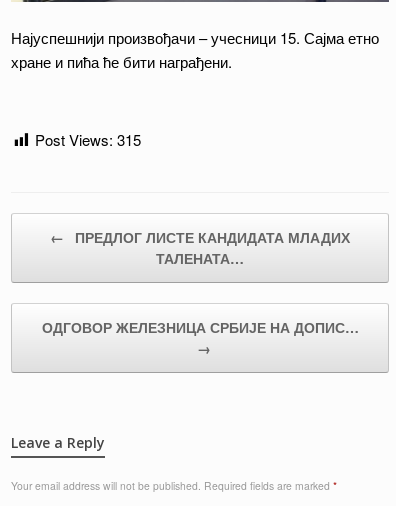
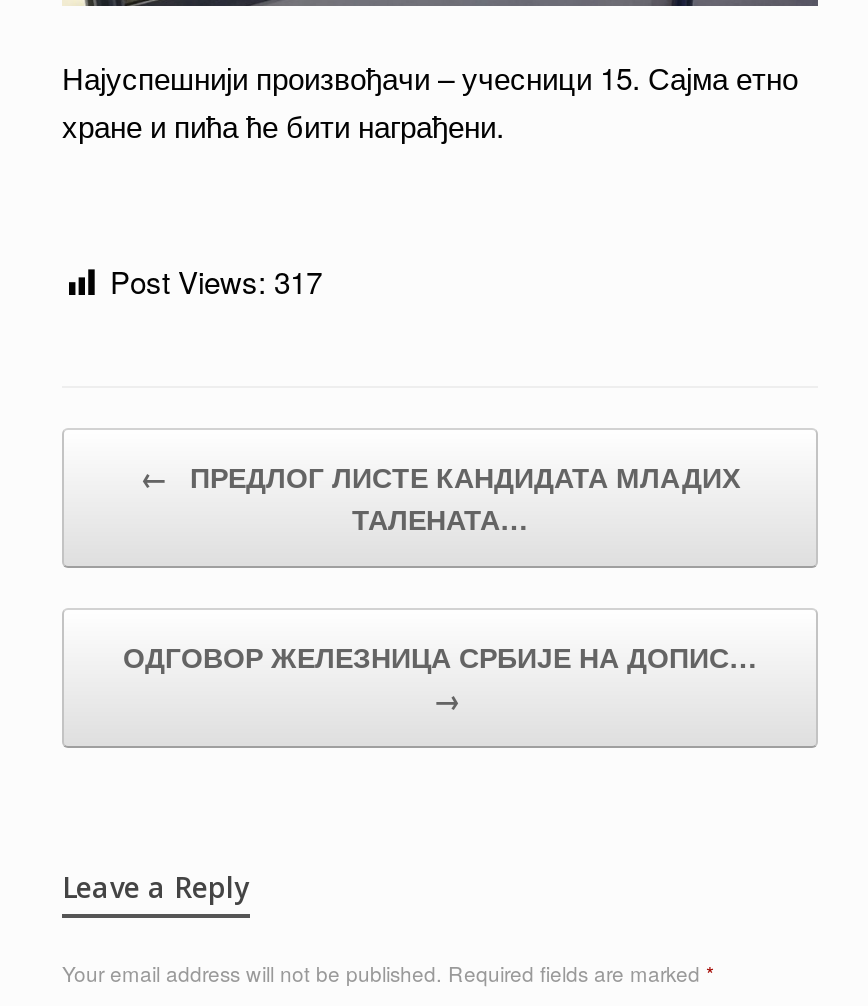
- Post Views: 315
+ Post Views: 317
